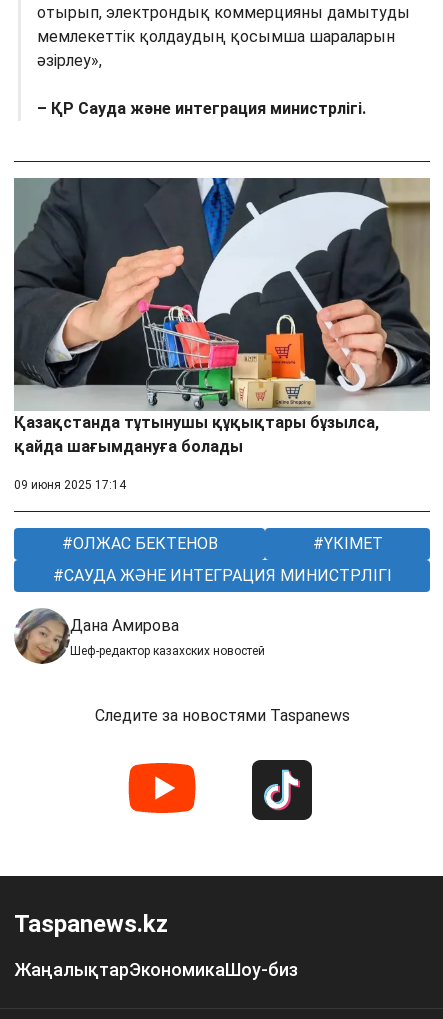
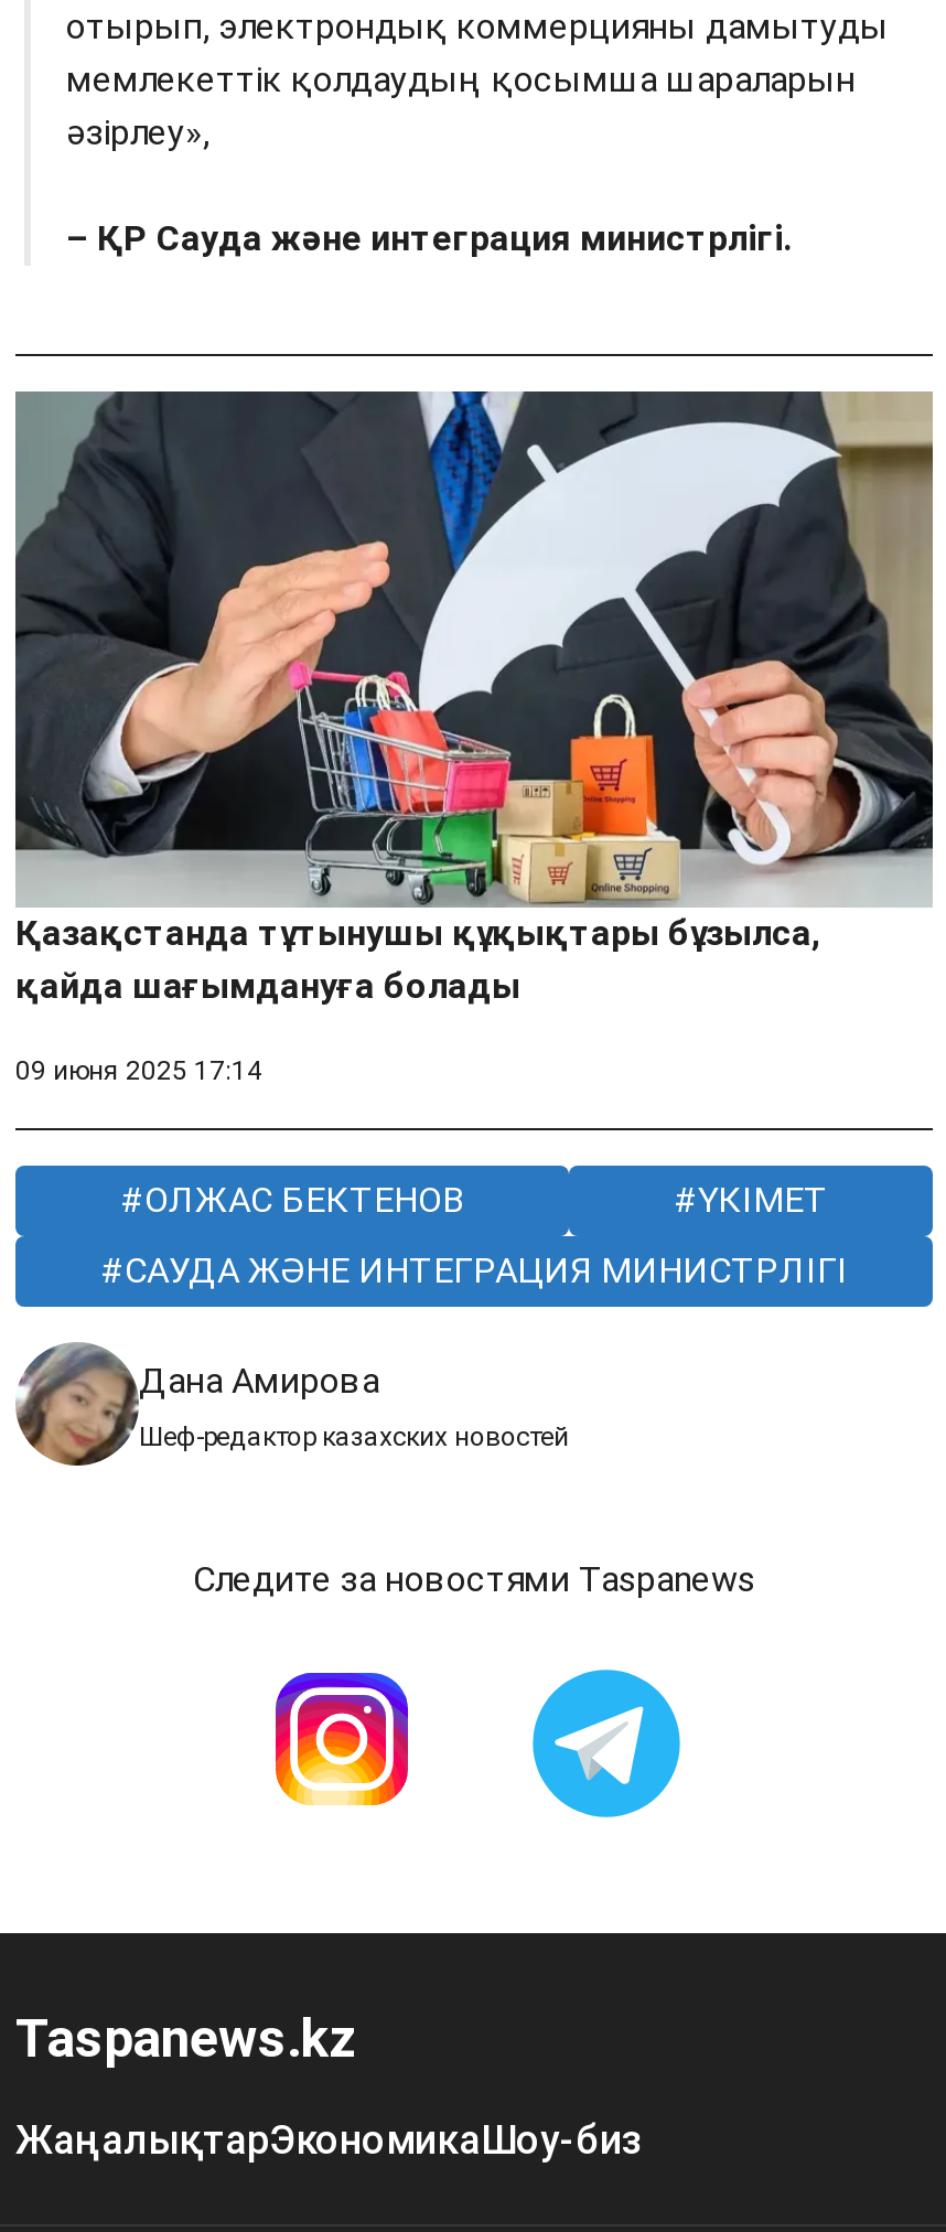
- [image]
+ [image]

- [image]
+ [image]
